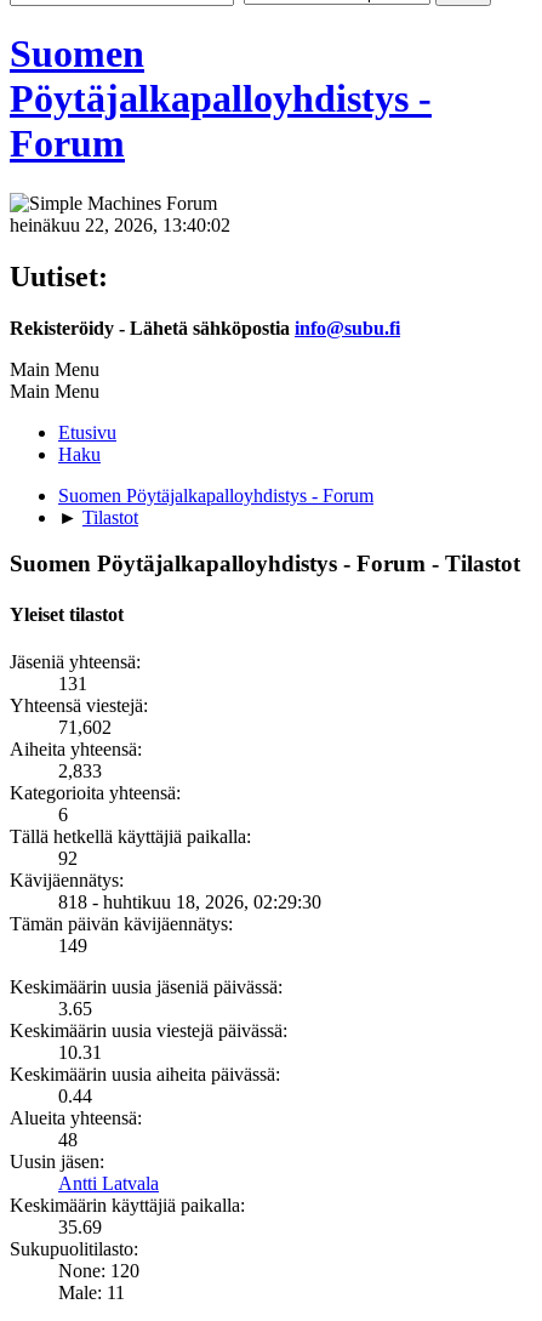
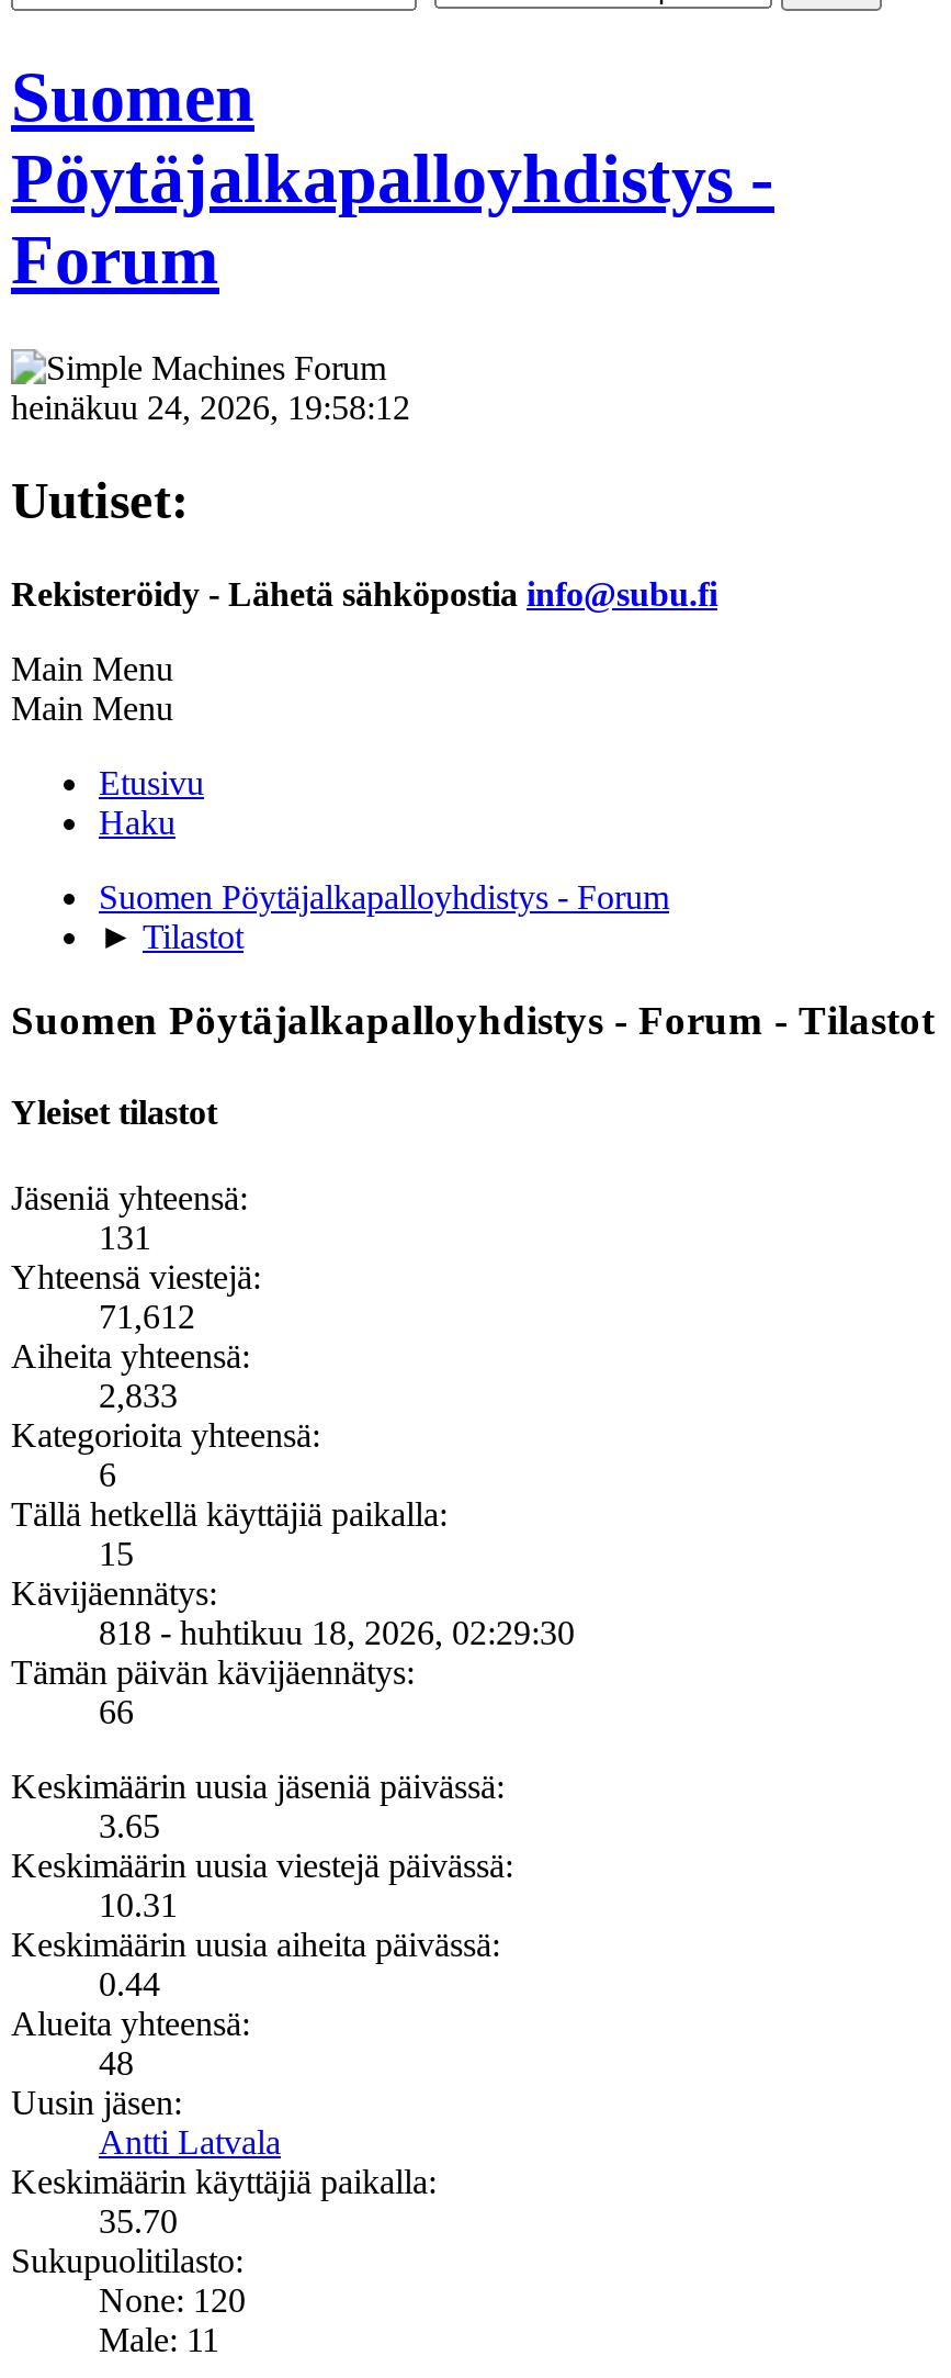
- heinäkuu 22, 2026, 13:40:02
+ heinäkuu 24, 2026, 19:58:12

- 71,602
+ 71,612

- 92
+ 15

- 149
+ 66

- 35.69
+ 35.70
